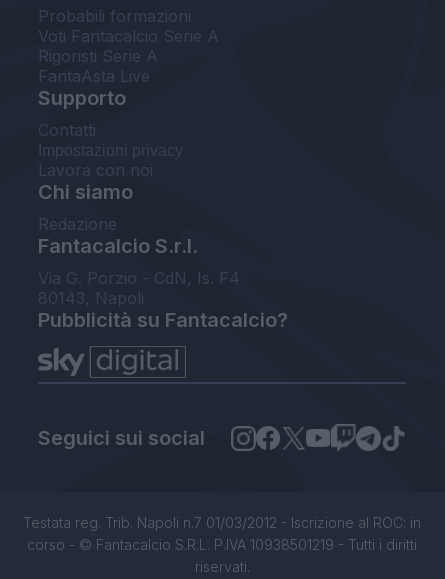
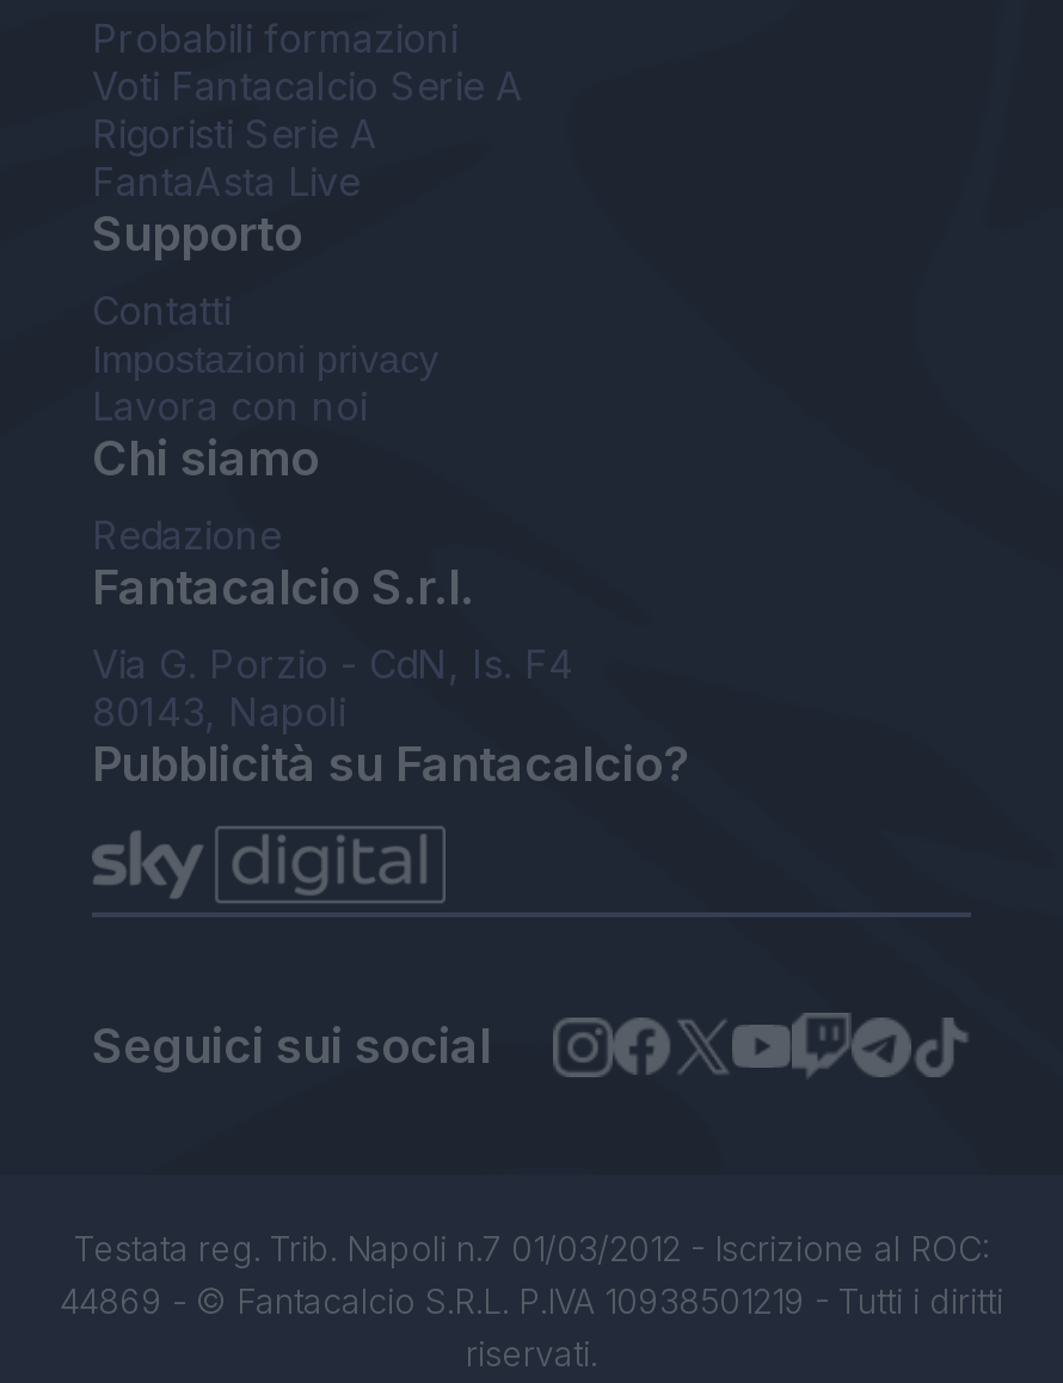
- Testata reg. Trib. Napoli n.7 01/03/2012 - Iscrizione al ROC: in
- corso - © Fantacalcio S.R.L. P.IVA 10938501219 - Tutti i diritti
+ Testata reg. Trib. Napoli n.7 01/03/2012 - Iscrizione al ROC:
+ 44869 - © Fantacalcio S.R.L. P.IVA 10938501219 - Tutti i diritti
